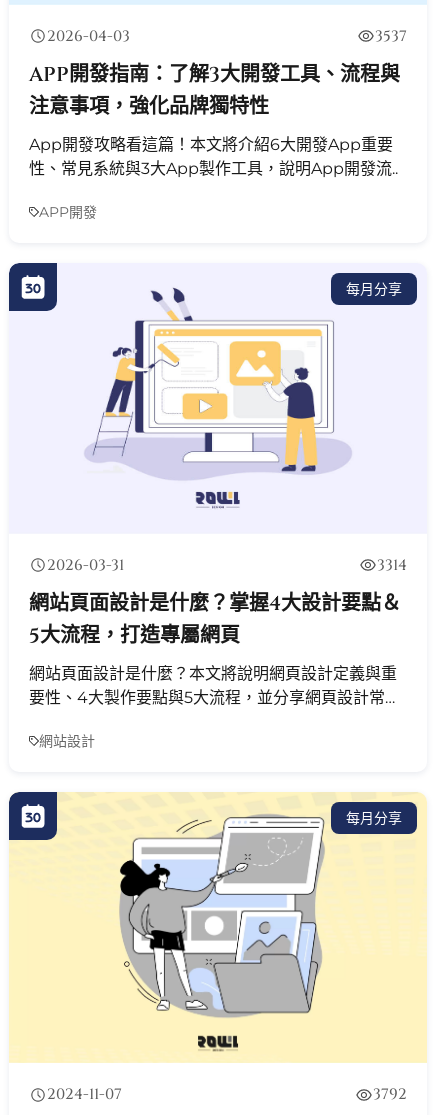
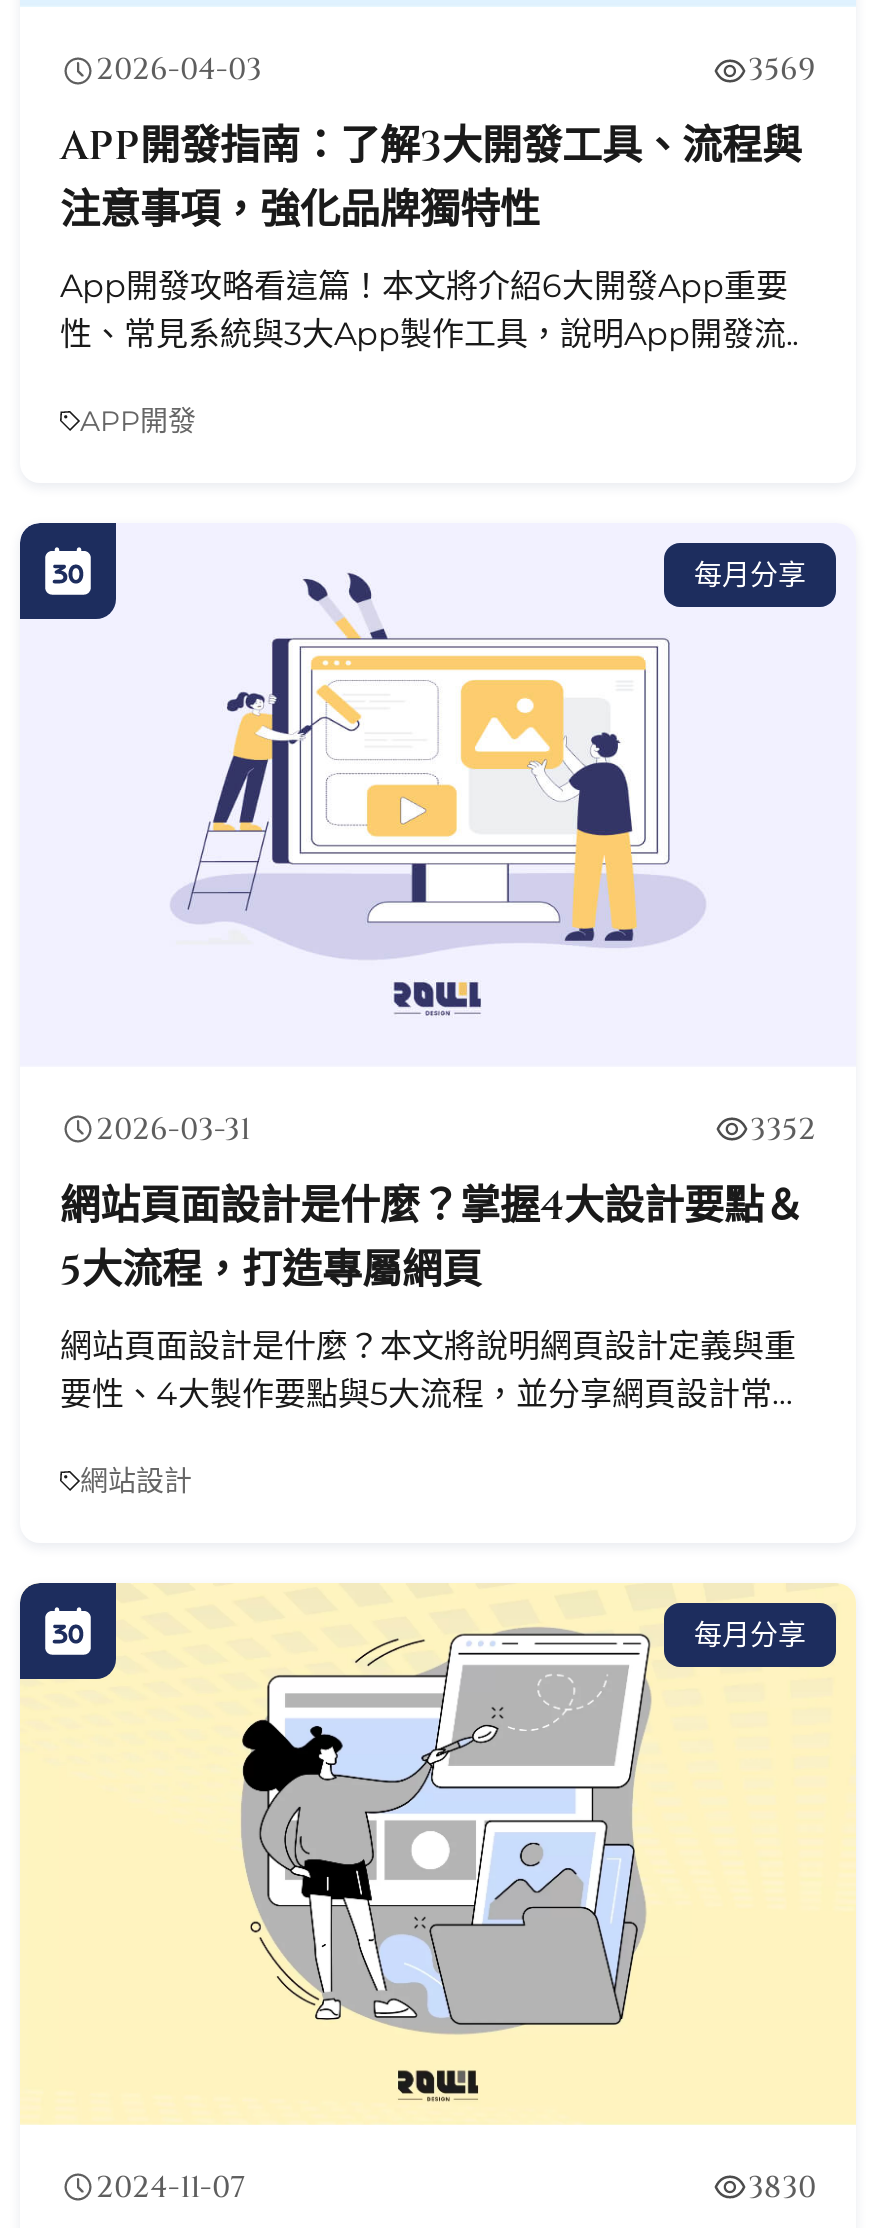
- 3537
+ 3569

- 3314
+ 3352

- 3792
+ 3830
